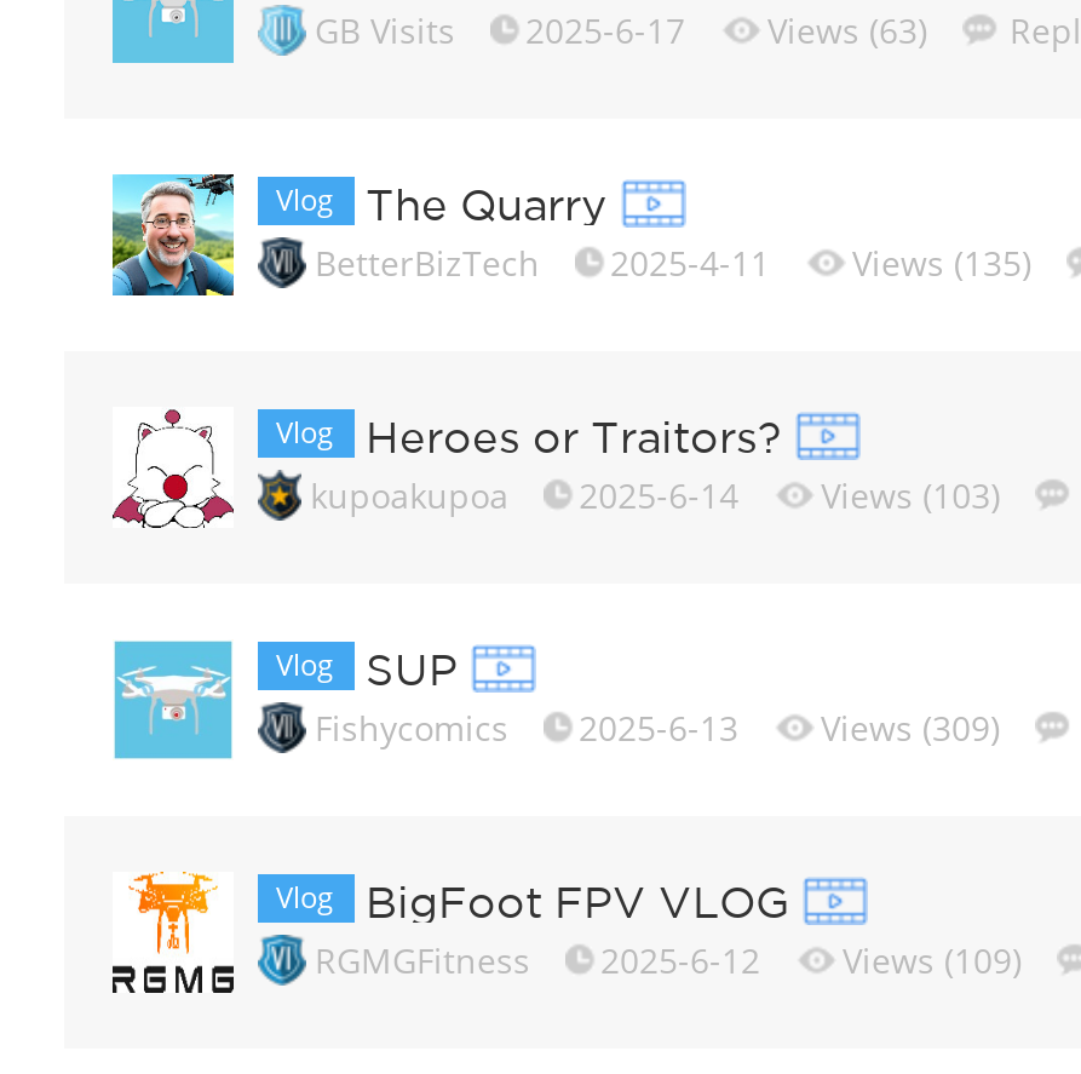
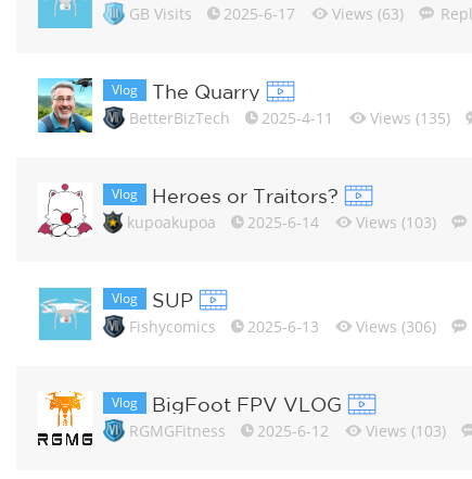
- Fishycomics 2025-6-13 Views (309)
+ Fishycomics 2025-6-13 Views (306)

- RGMGFitness 2025-6-12 Views (109)
+ RGMGFitness 2025-6-12 Views (103)
